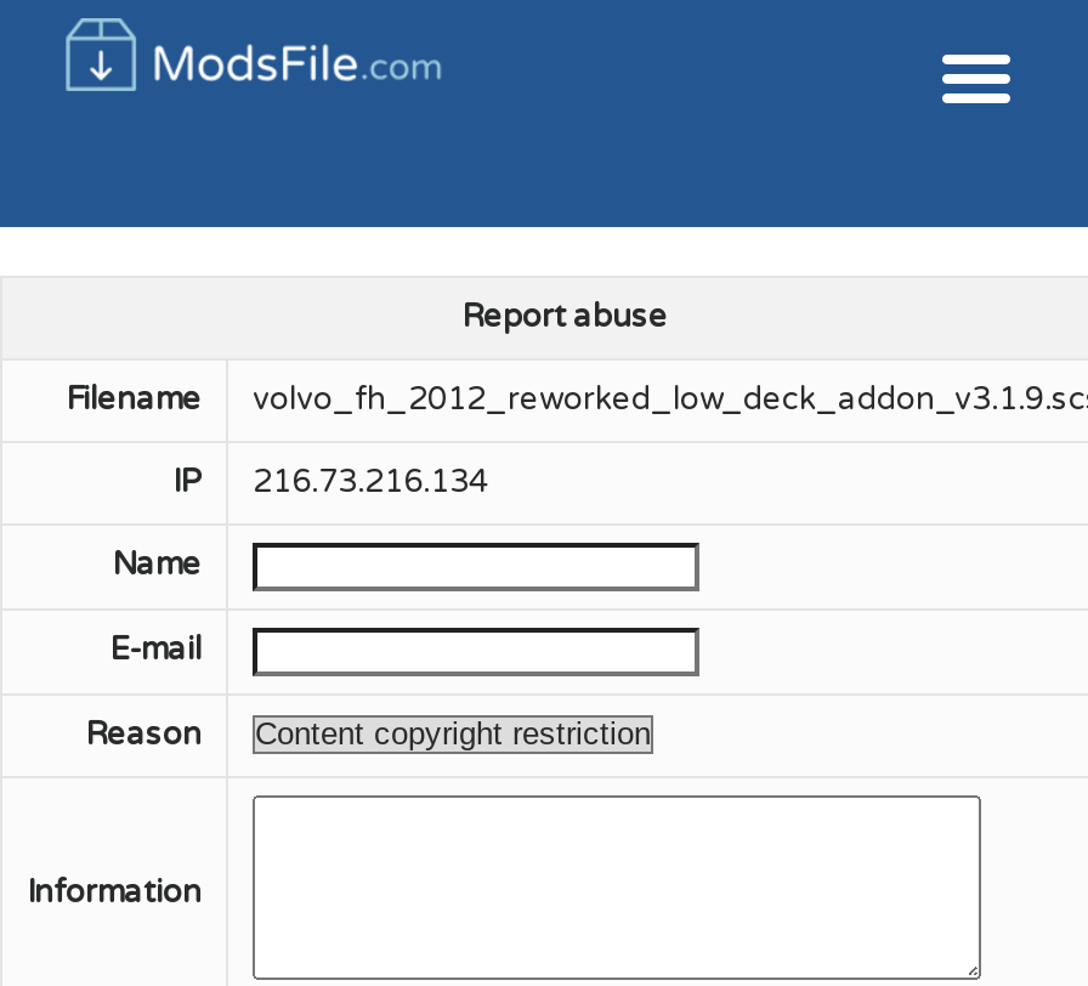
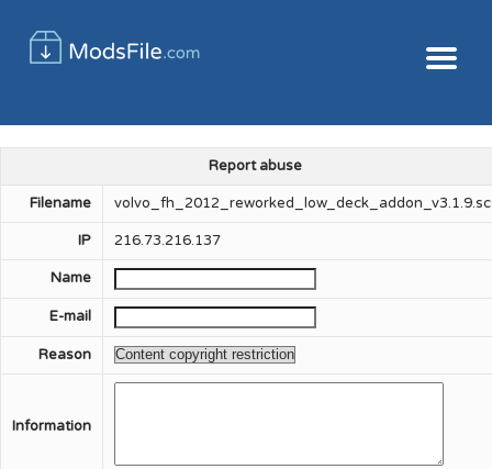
- IP 216.73.216.134
+ IP 216.73.216.137
